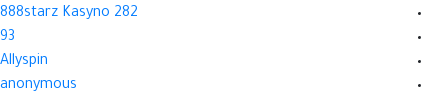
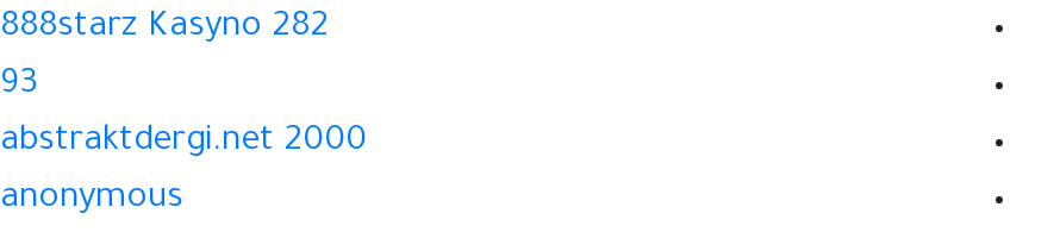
- Allyspin
+ abstraktdergi.net 2000
